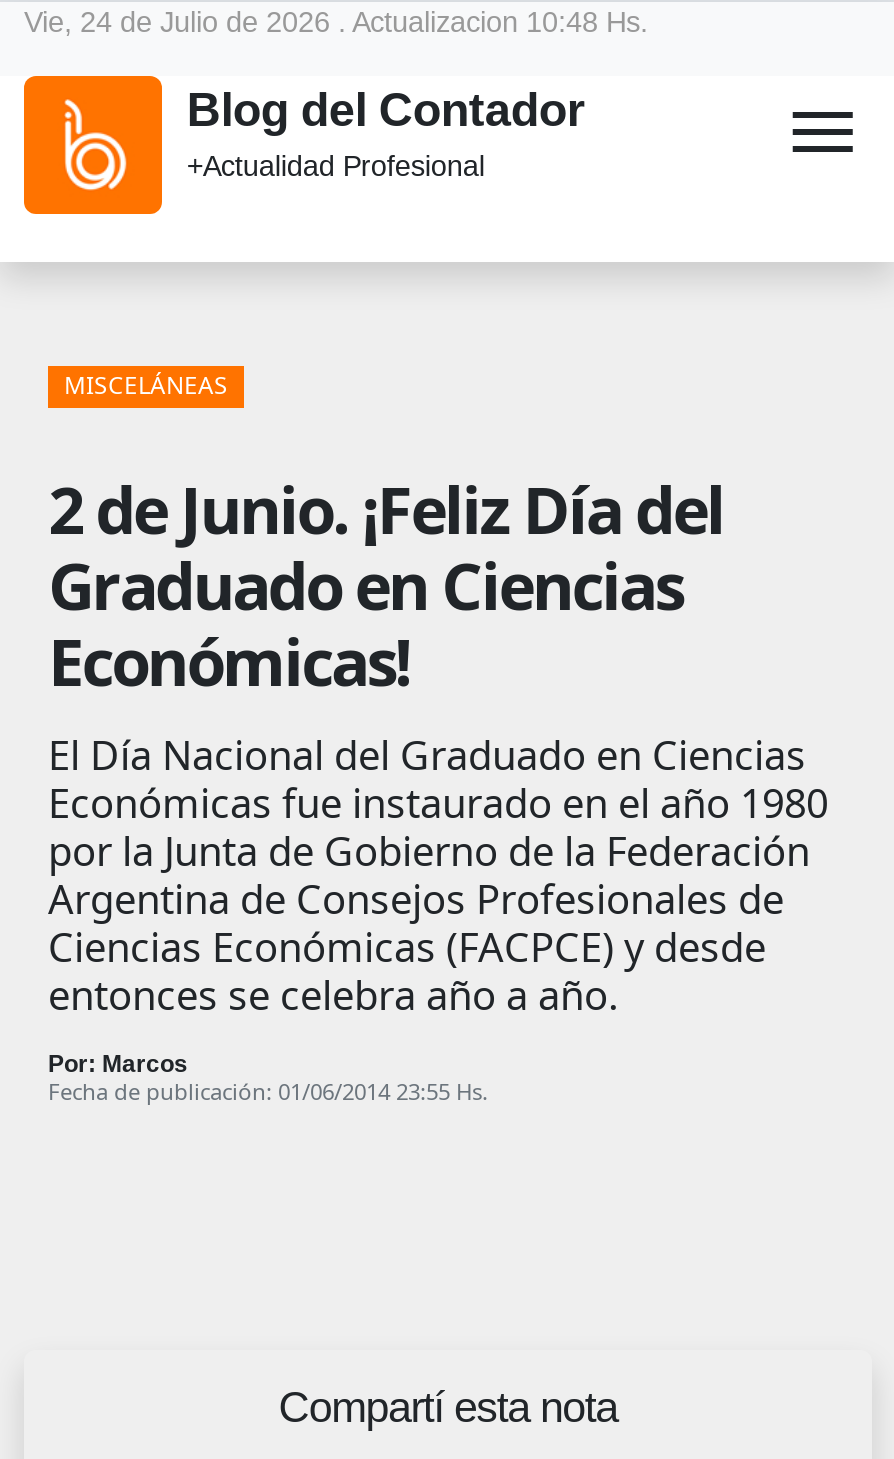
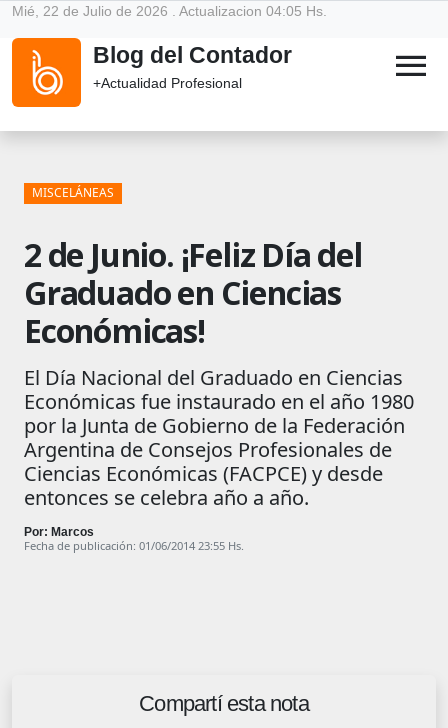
- Vie, 24 de Julio de 2026 . Actualizacion 10:48 Hs.
+ Mié, 22 de Julio de 2026 . Actualizacion 04:05 Hs.
